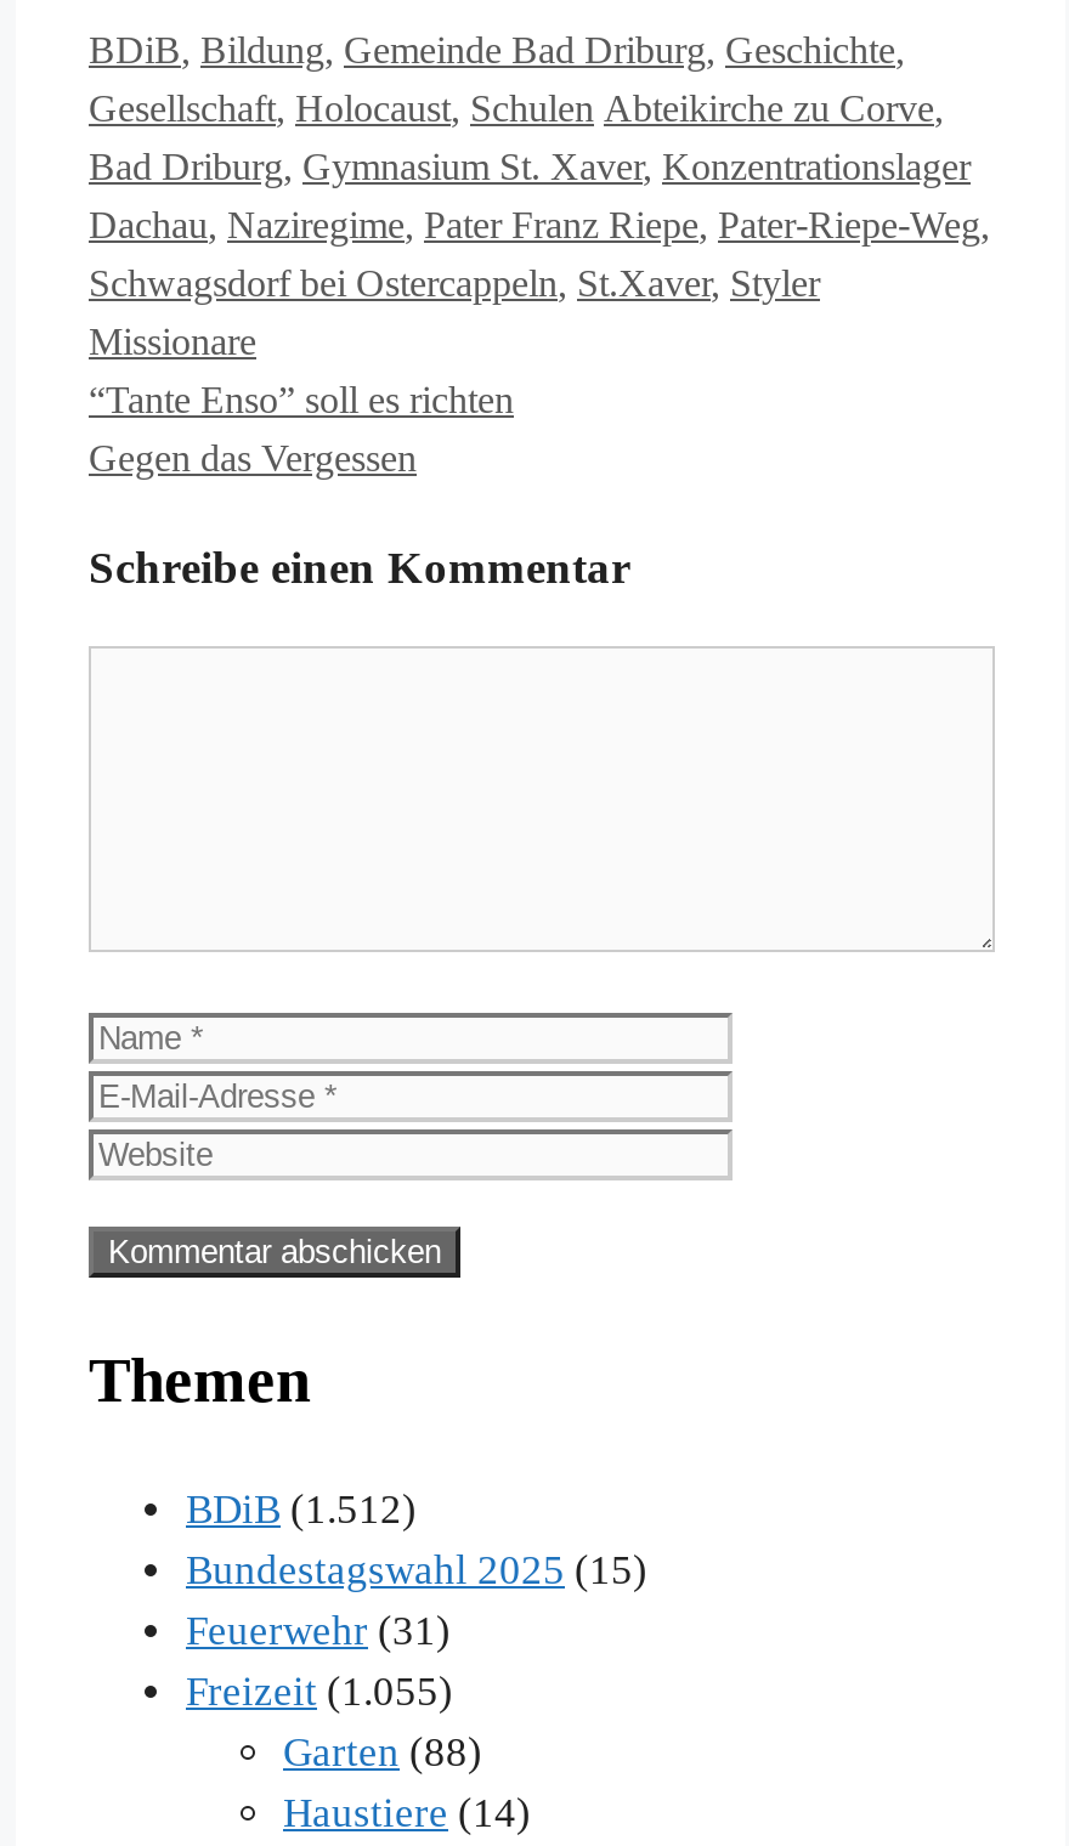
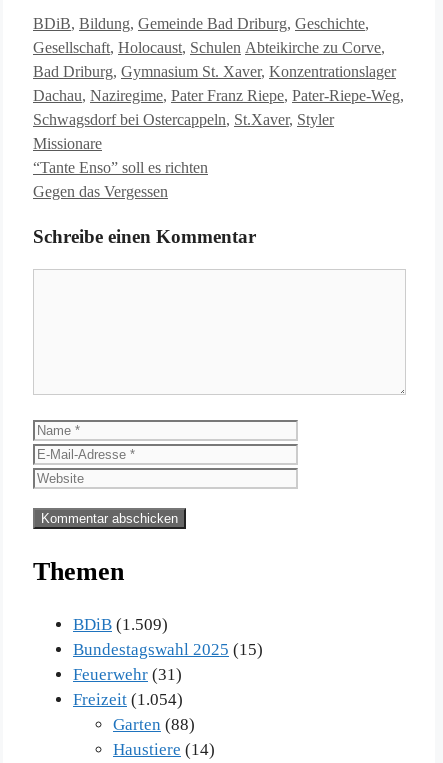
- BDiB (1.512)
+ BDiB (1.509)

- Freizeit (1.055)
+ Freizeit (1.054)
